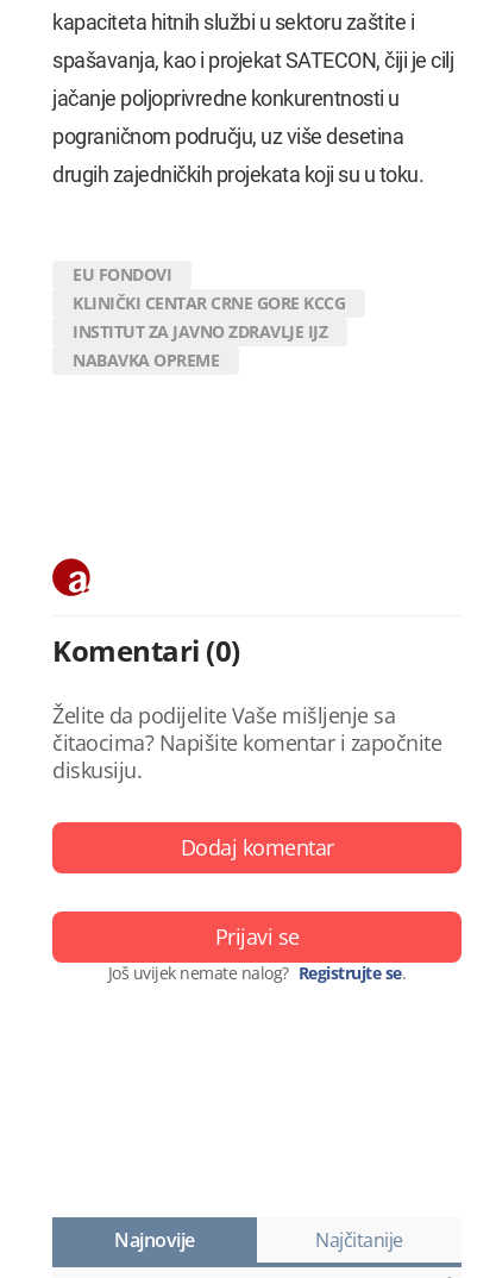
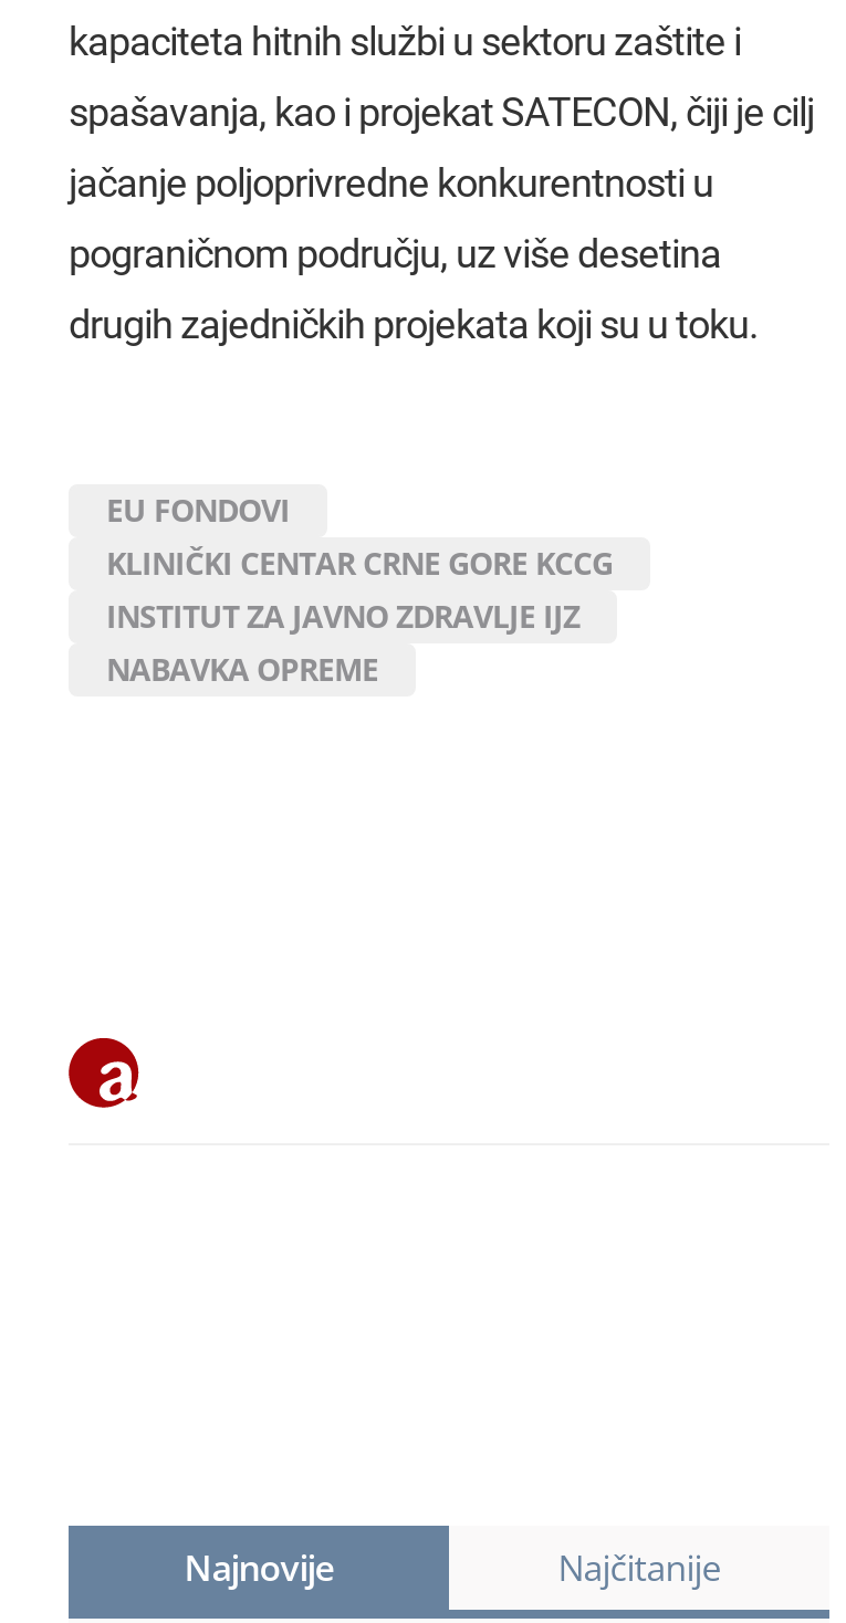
- Komentari (0)
- Želite da podijelite Vaše mišljenje sa
- čitaocima? Napišite komentar i započnite
- diskusiju.
- Dodaj komentar
- Prijavi se
- Još uvijek nemate nalog? Registrujte se.
